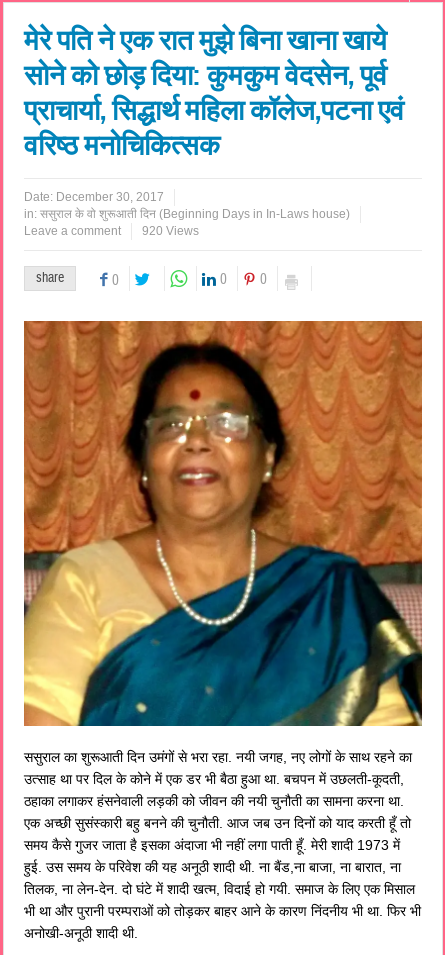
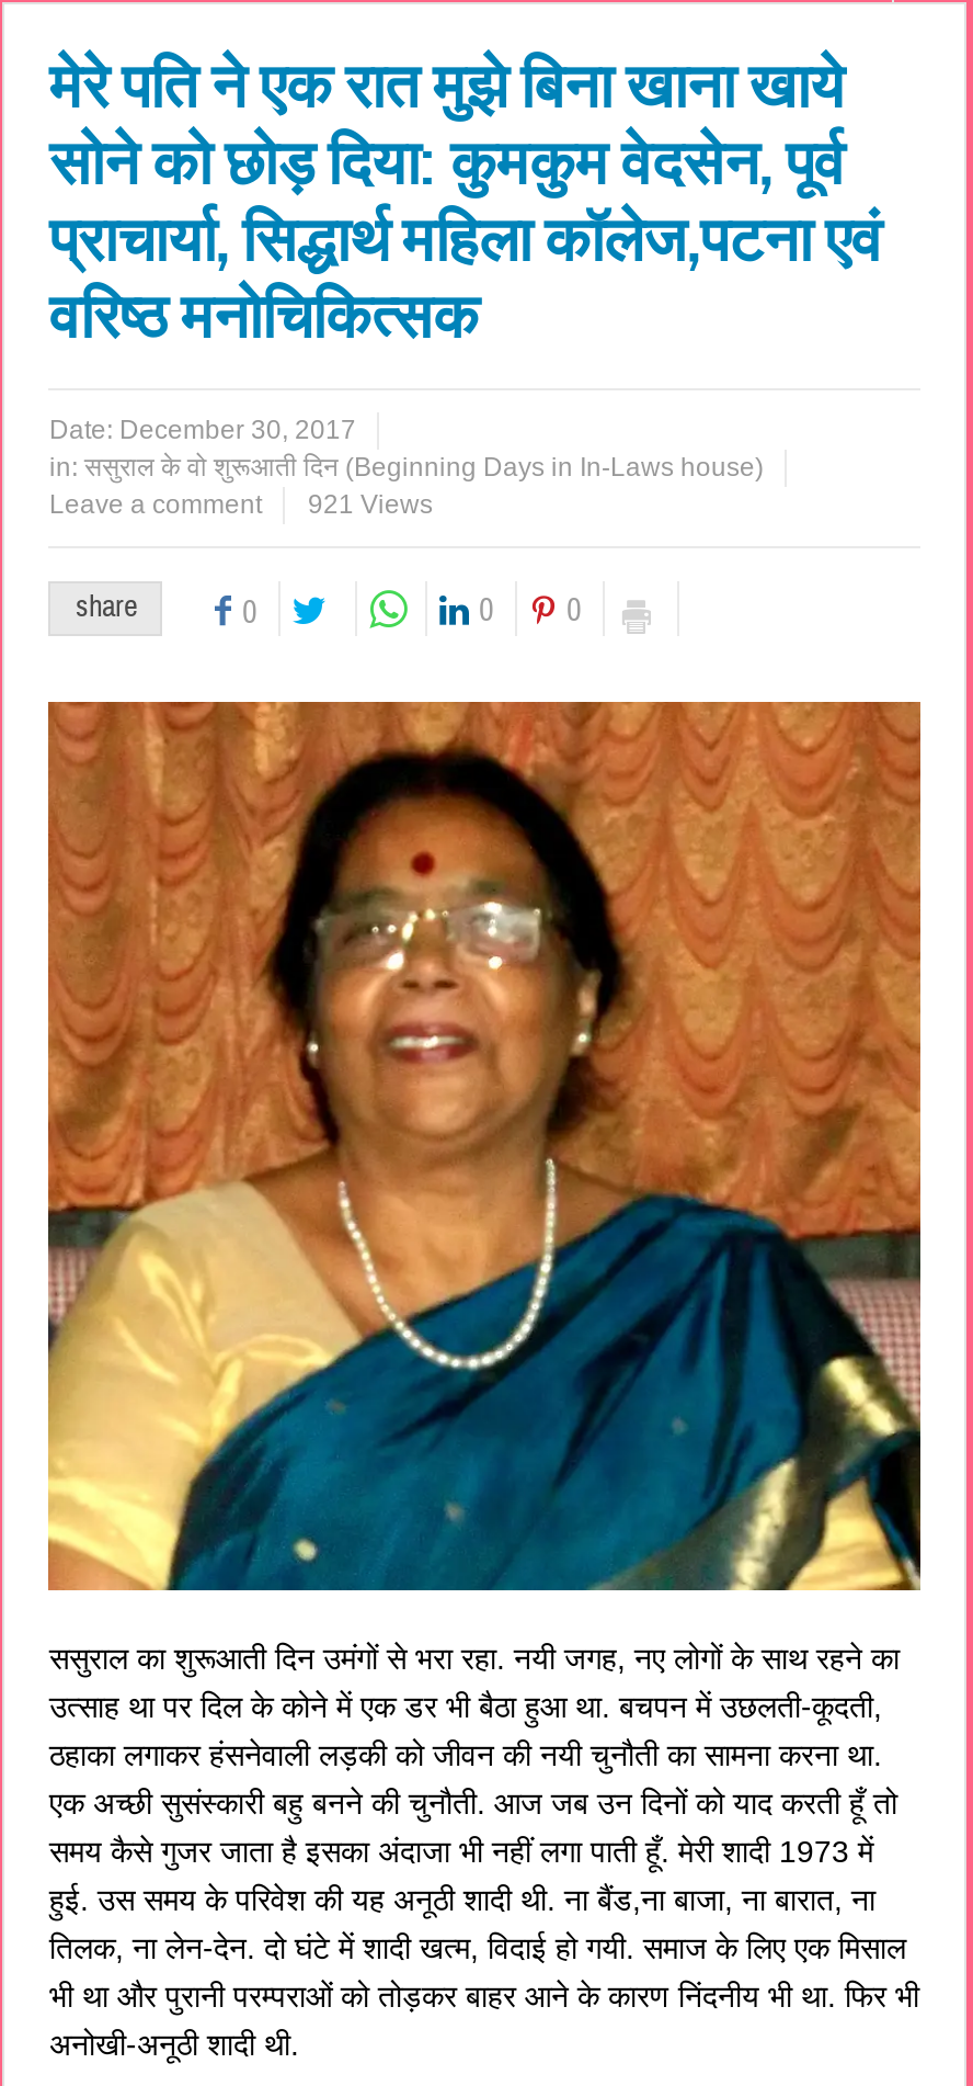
- Leave a comment 920 Views
+ Leave a comment 921 Views
